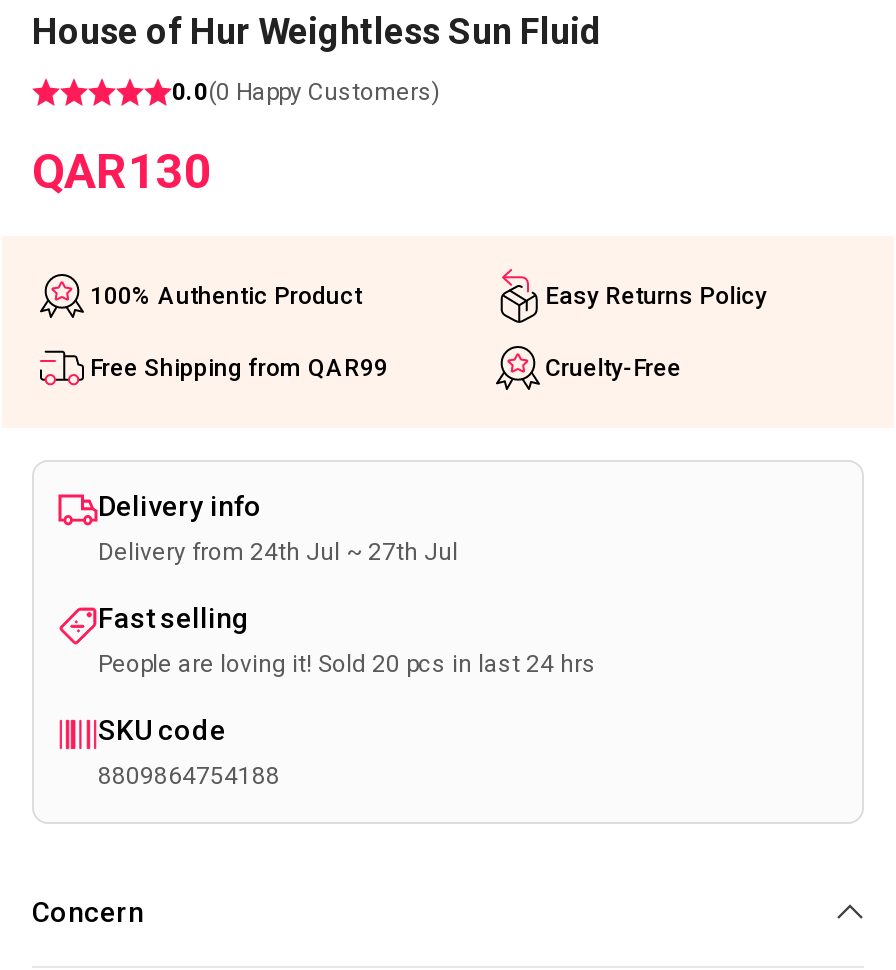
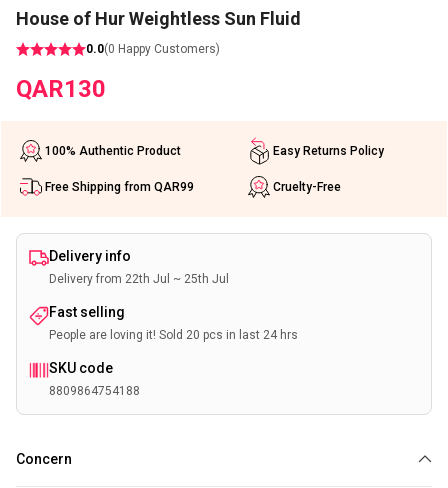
- Delivery from 24th Jul ~ 27th Jul
+ Delivery from 22th Jul ~ 25th Jul
